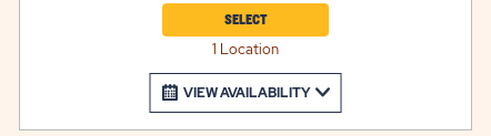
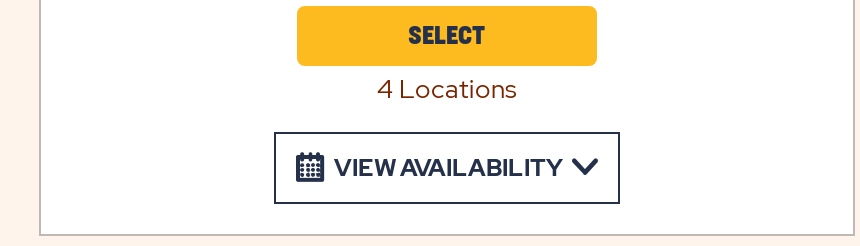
- 1 Location
+ 4 Locations
